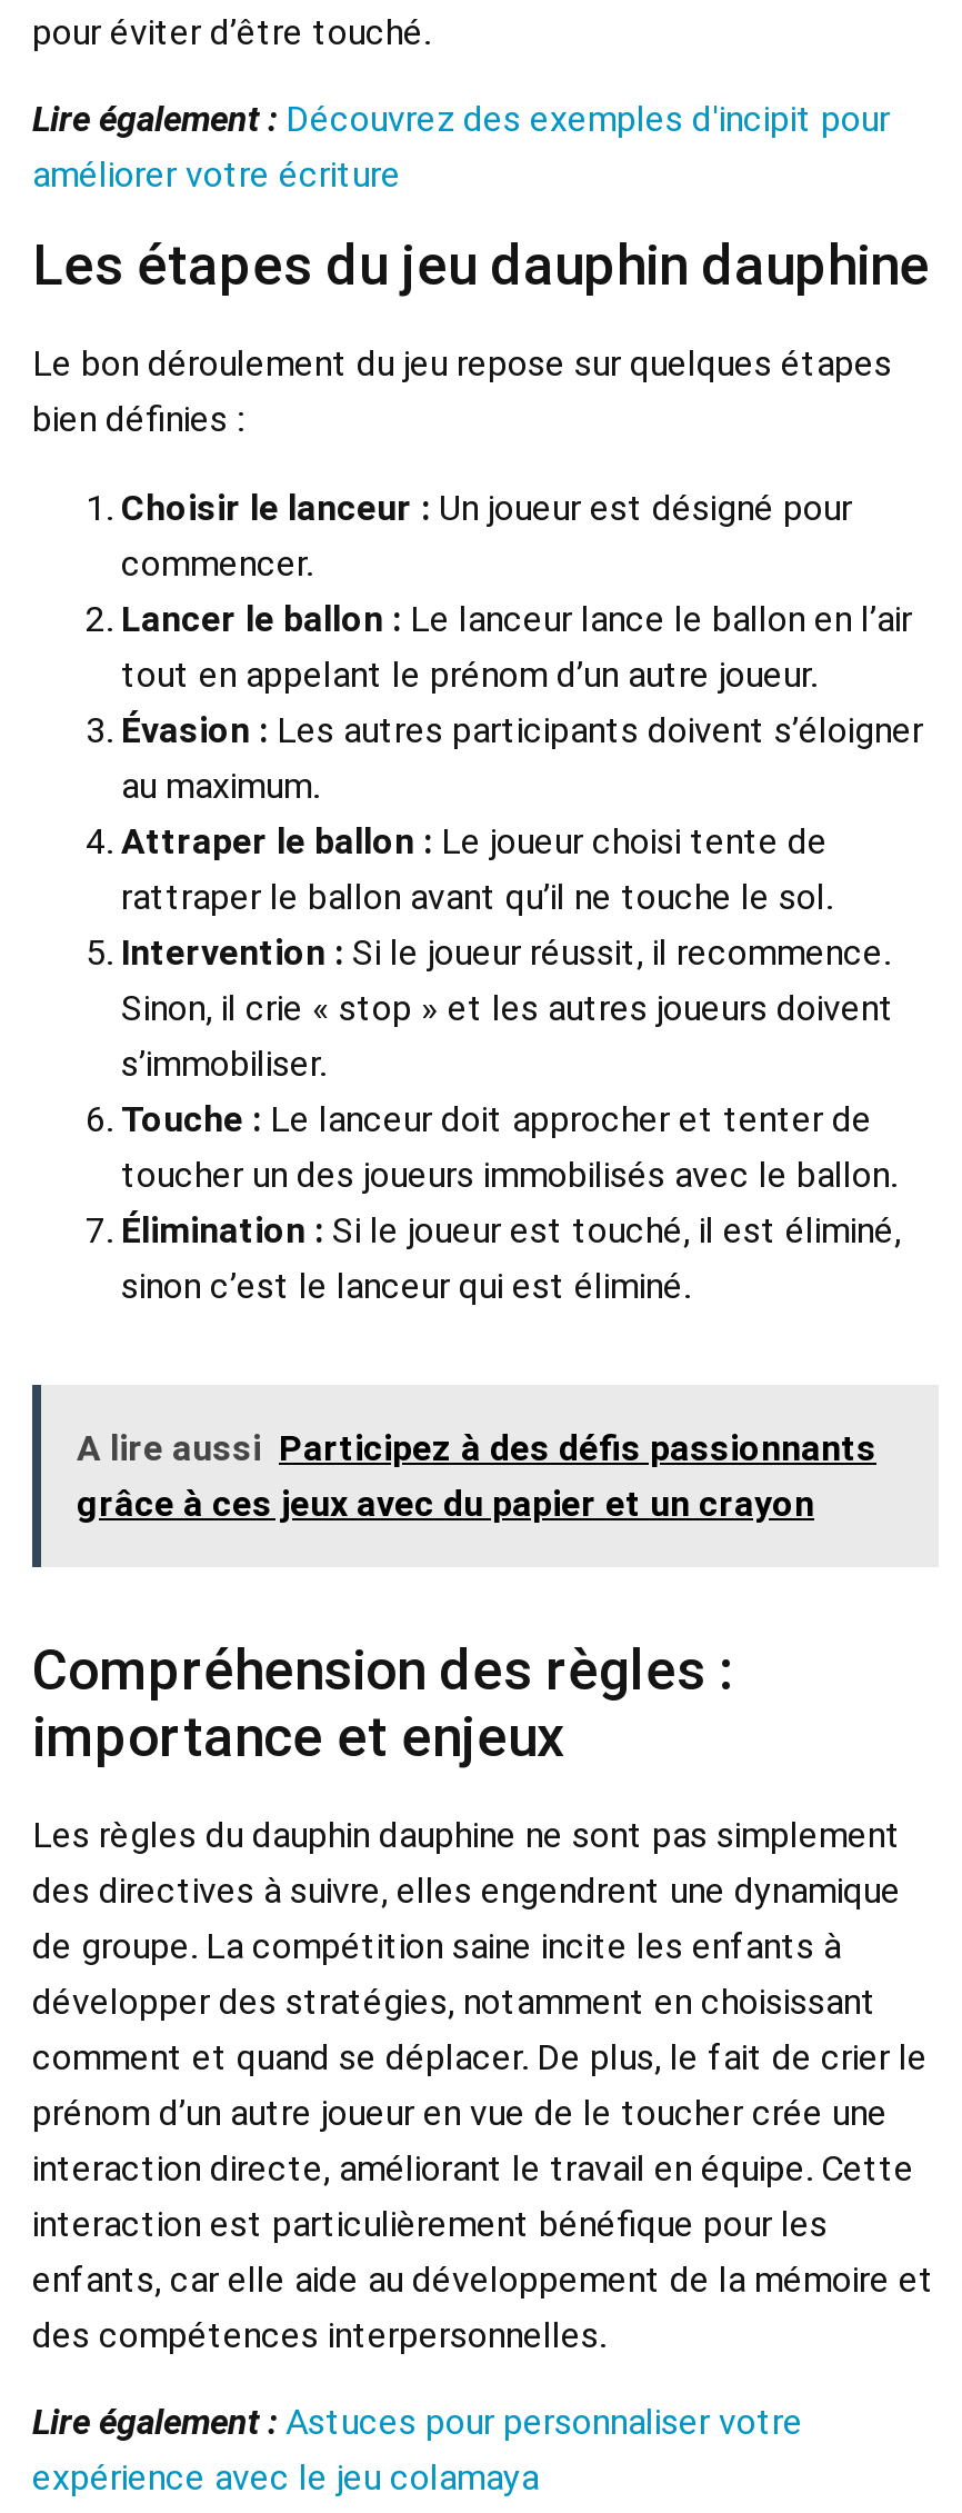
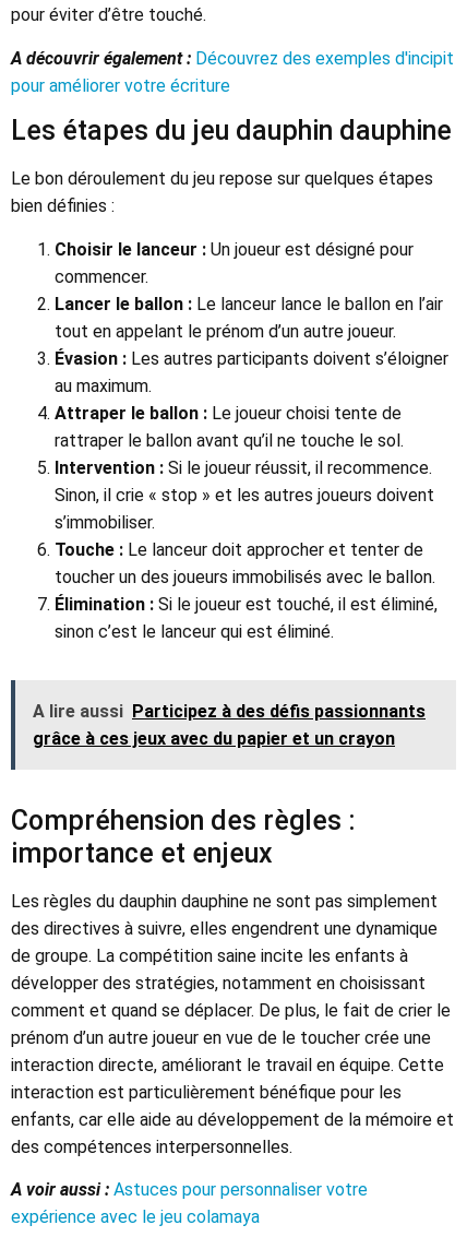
- Lire également : Découvrez des exemples d'incipit pour
- améliorer votre écriture
+ A découvrir également : Découvrez des exemples d'incipit
+ pour améliorer votre écriture

- Lire également : Astuces pour personnaliser votre
+ A voir aussi : Astuces pour personnaliser votre
